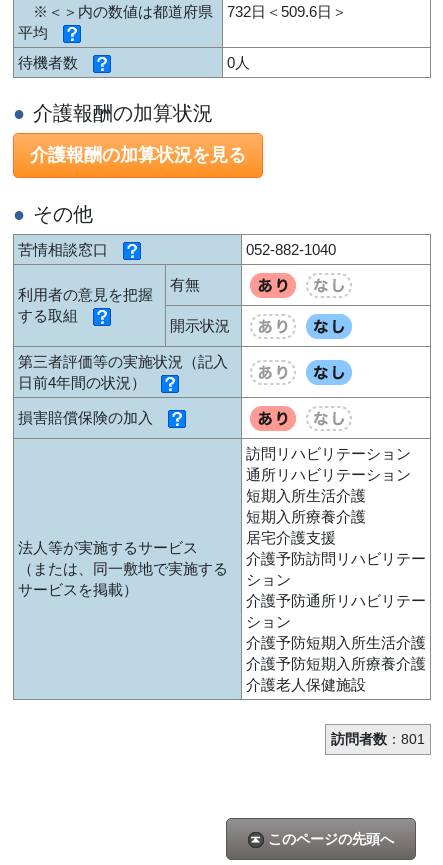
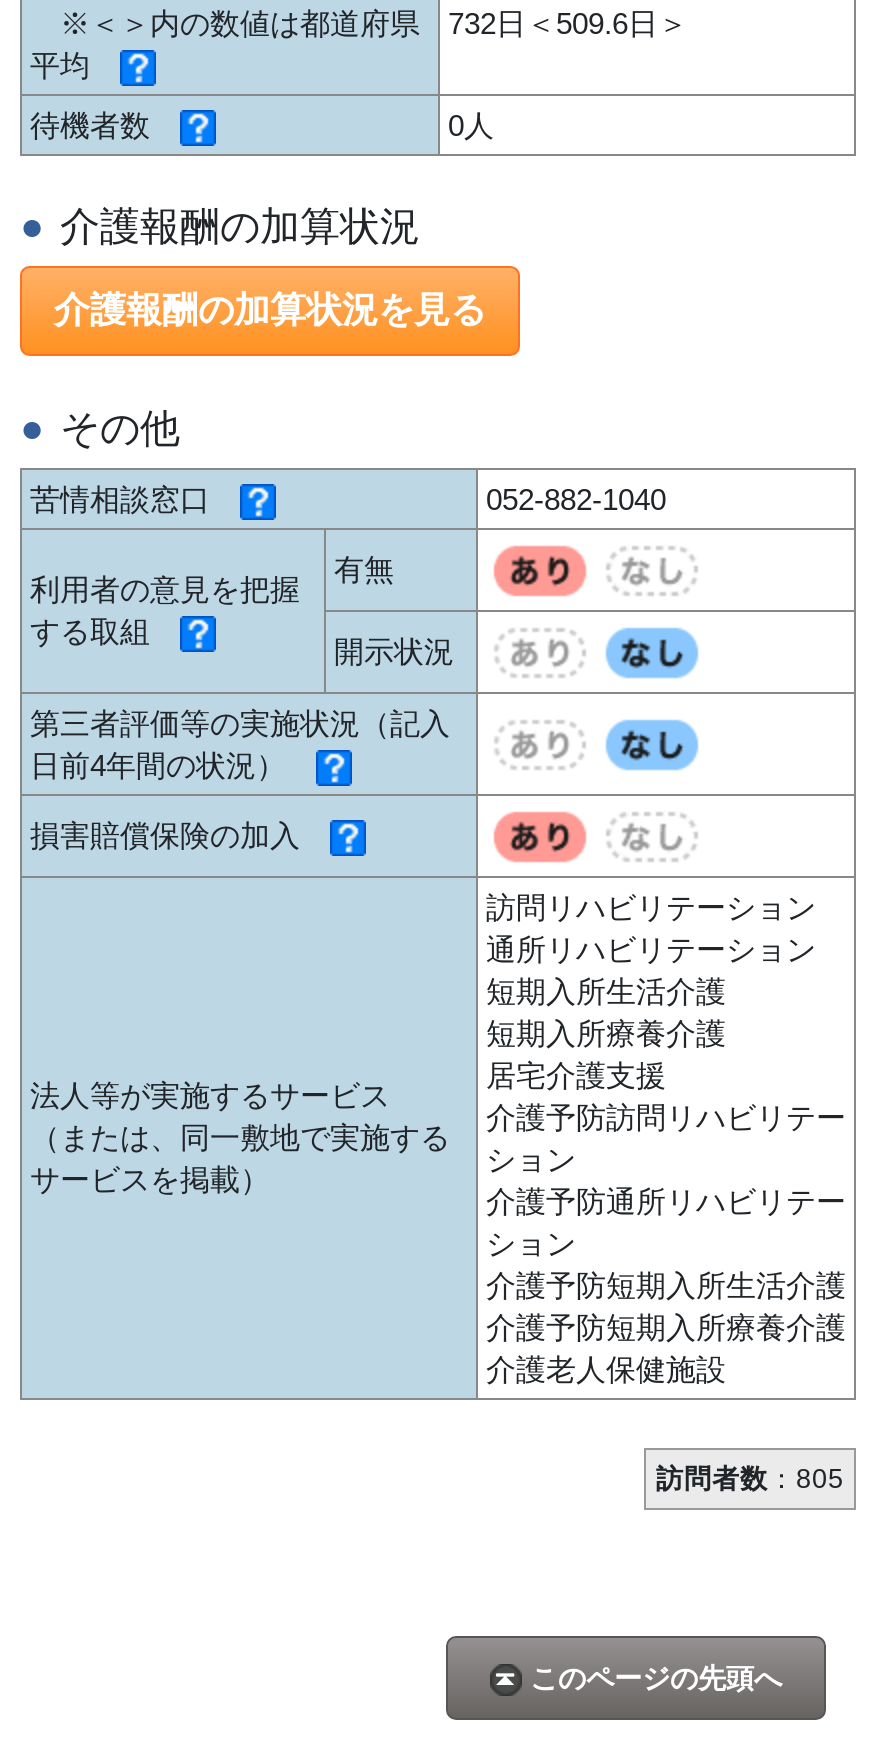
- 訪問者数：801
+ 訪問者数：805
